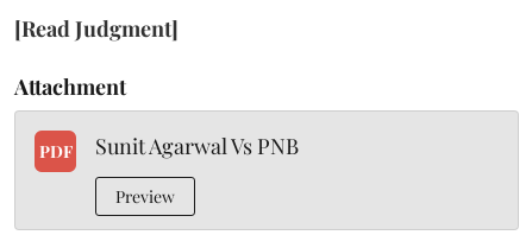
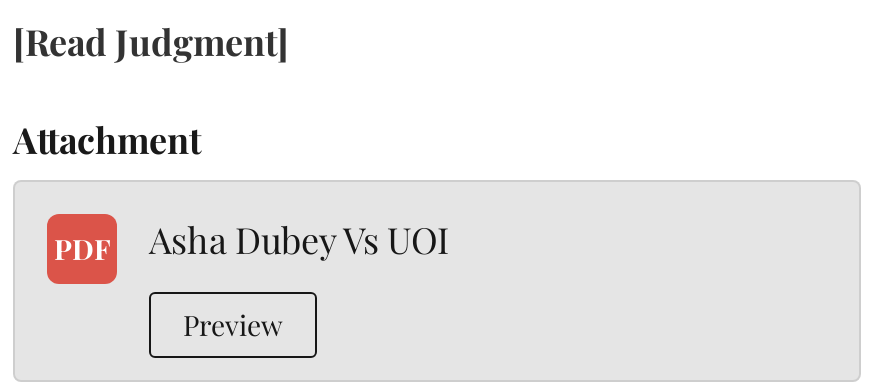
- Sunit Agarwal Vs PNB
+ Asha Dubey Vs UOI
